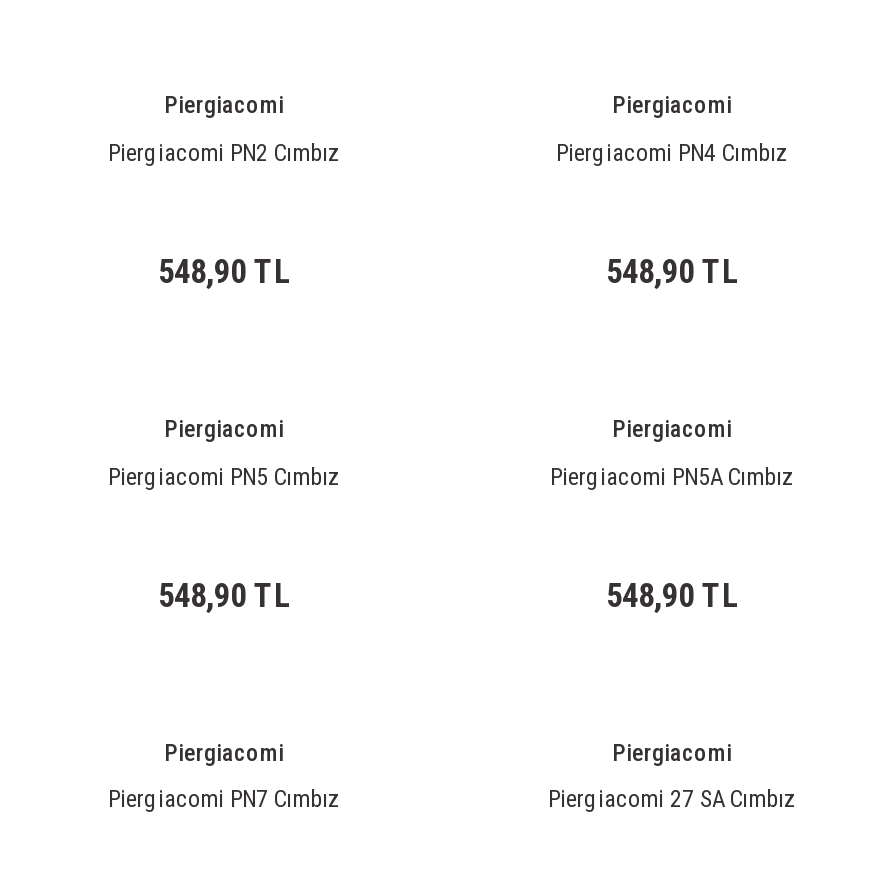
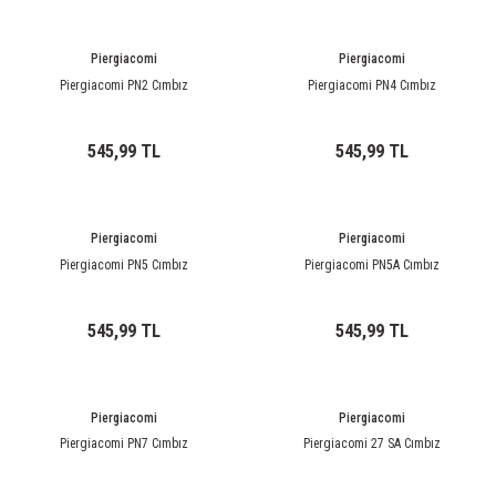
- 548,90 TL
+ 545,99 TL

- 548,90 TL
+ 545,99 TL

- 548,90 TL
+ 545,99 TL

- 548,90 TL
+ 545,99 TL
